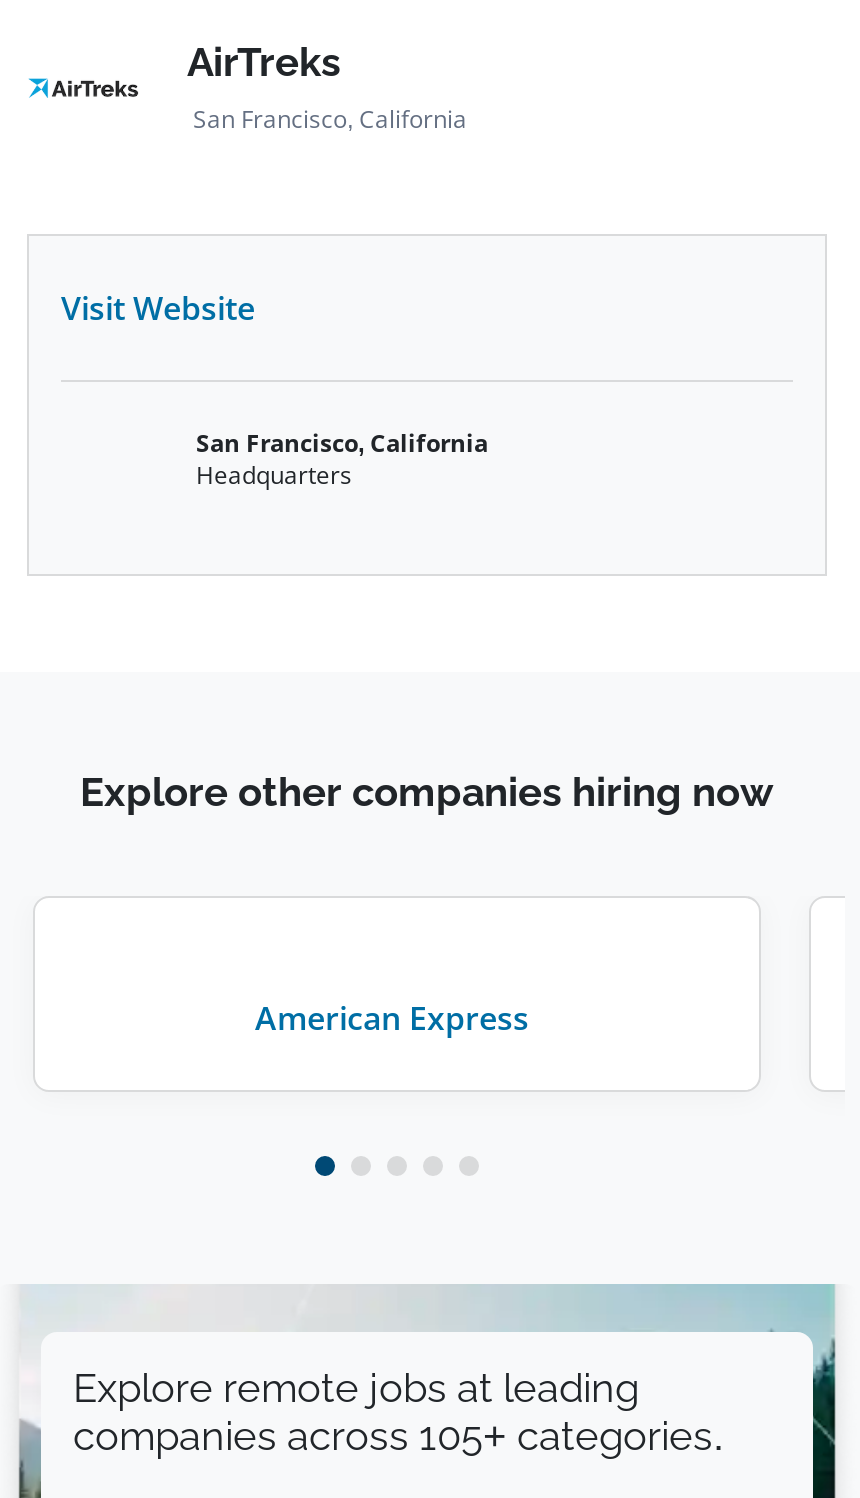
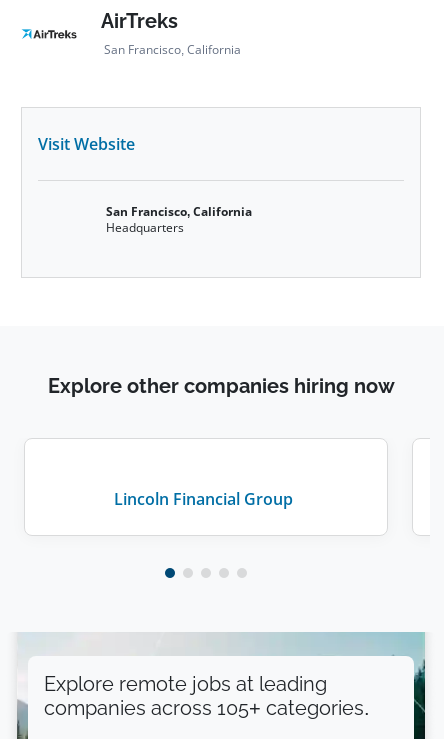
- American Express
+ Lincoln Financial Group
